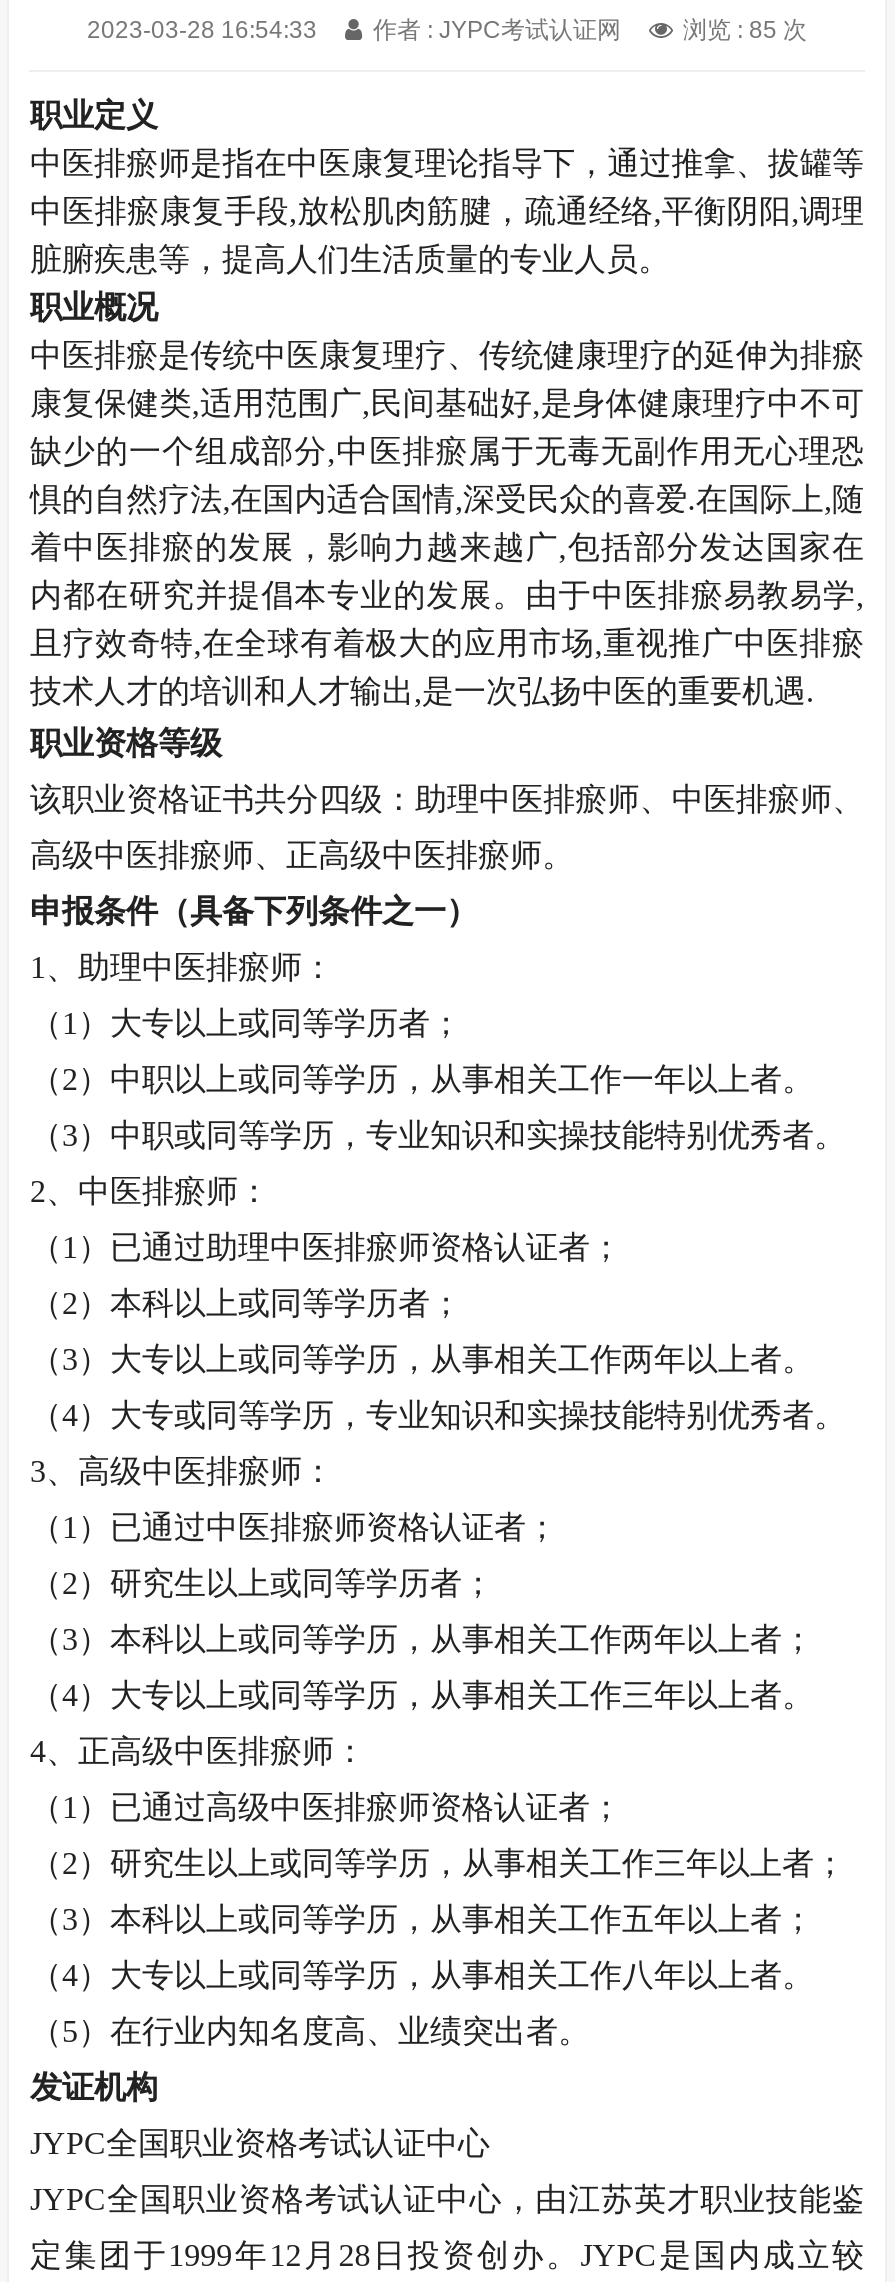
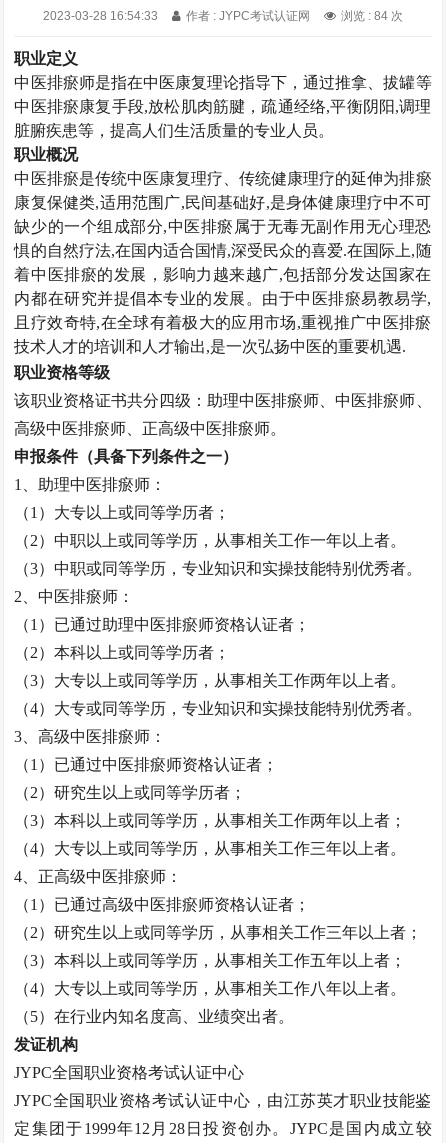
- 浏览 : 85 次
+ 浏览 : 84 次
